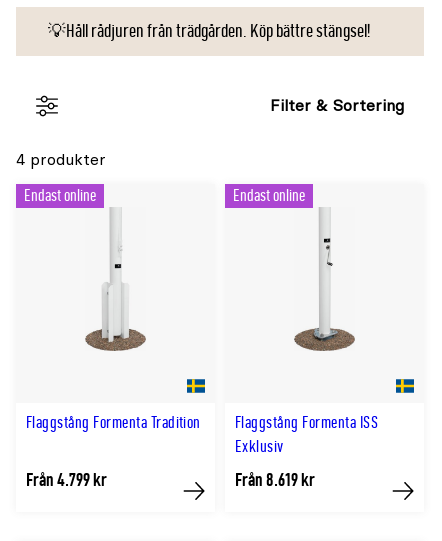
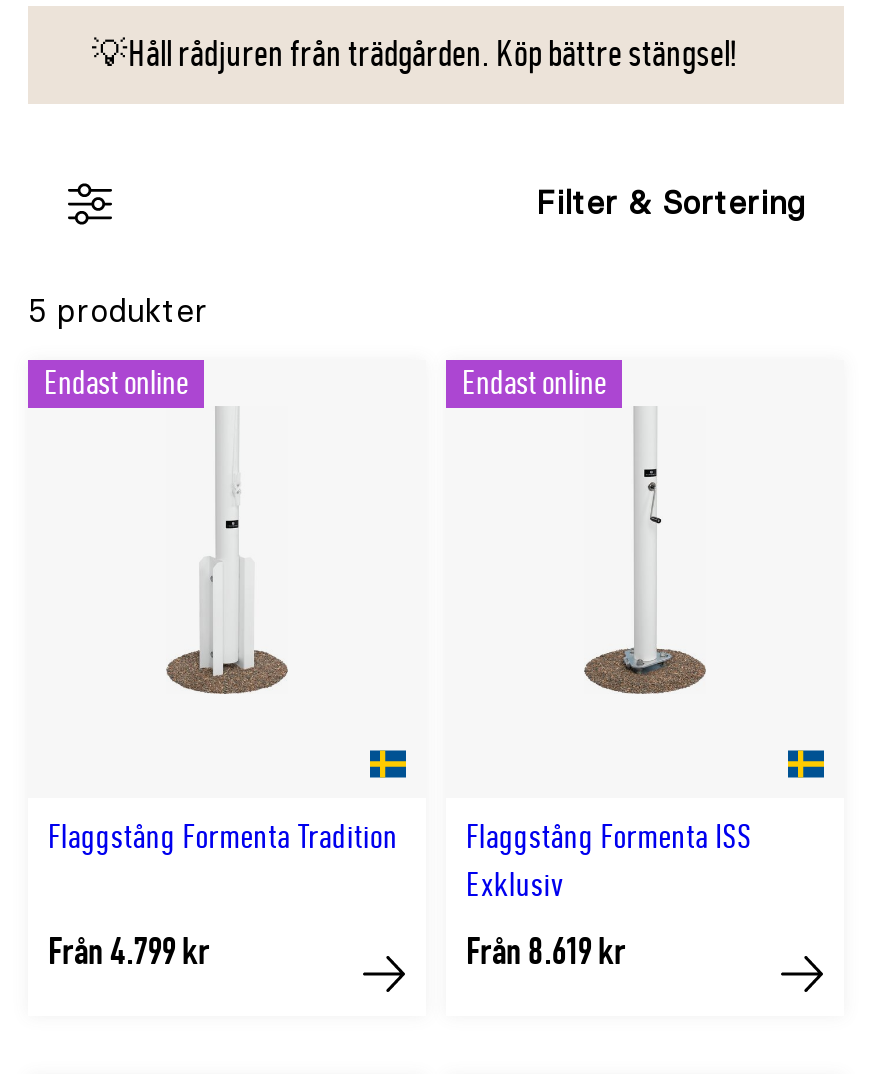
- 4 produkter
+ 5 produkter
